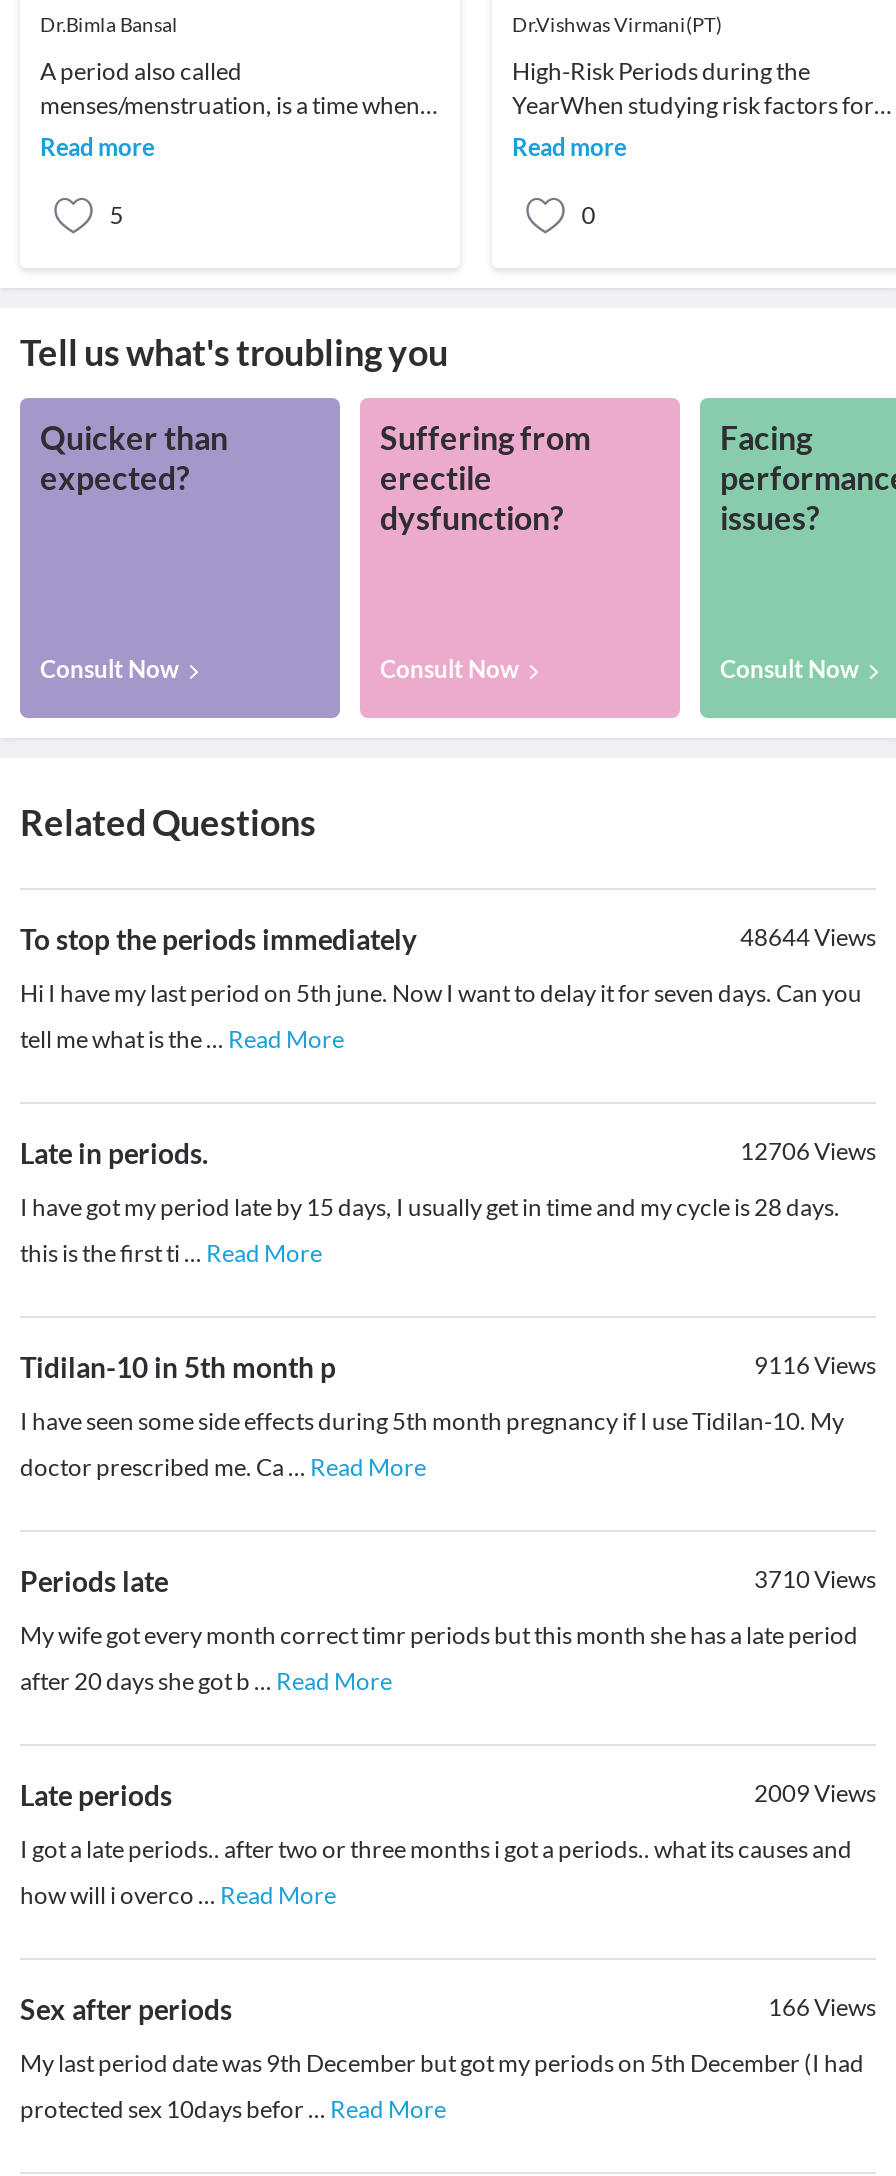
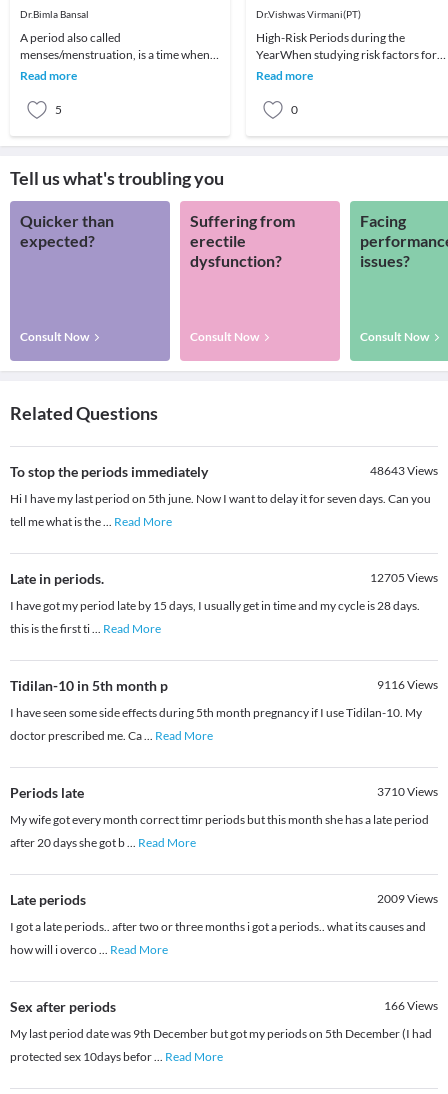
- 48644Views
+ 48643Views

- 12706Views
+ 12705Views
